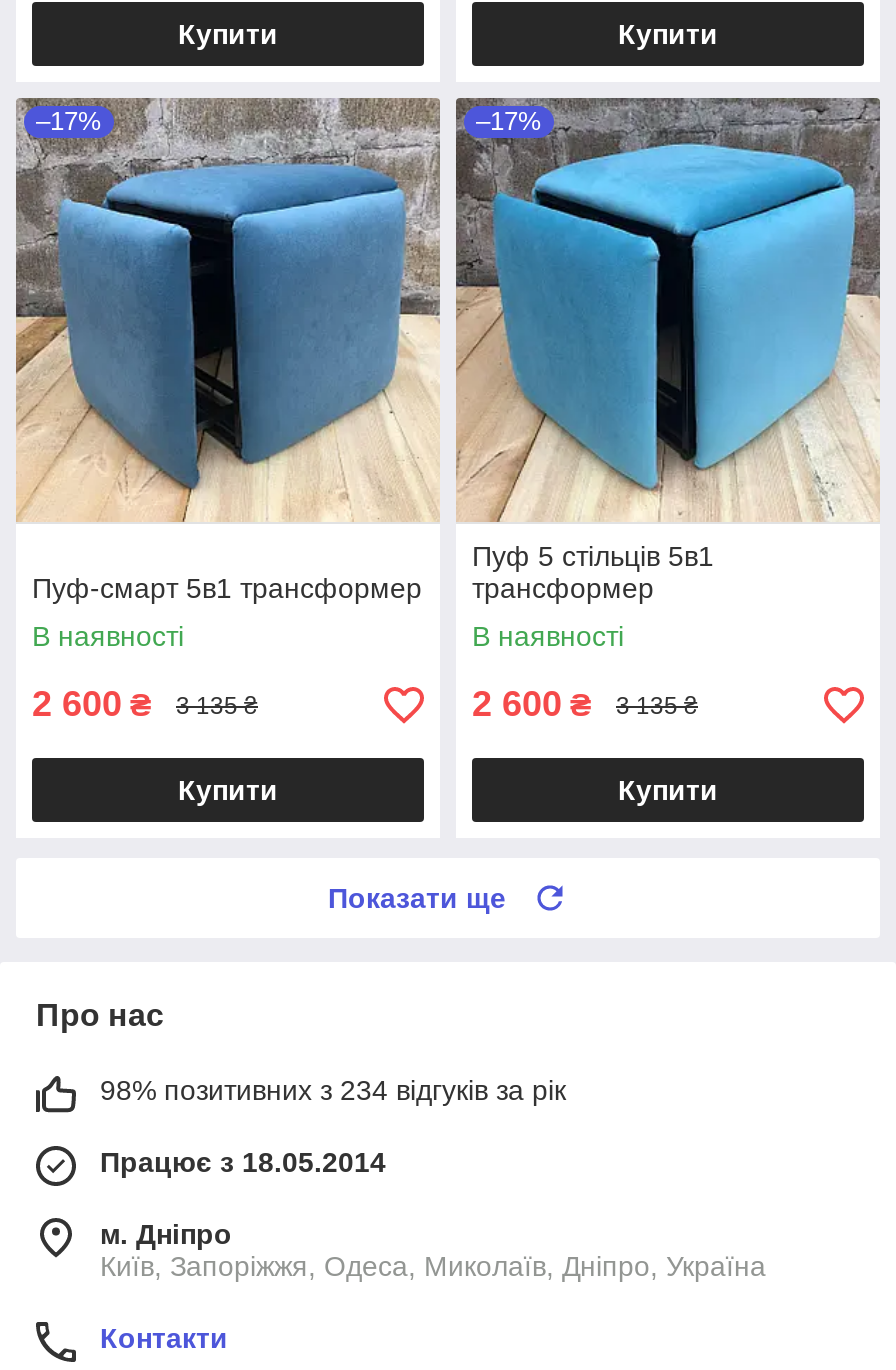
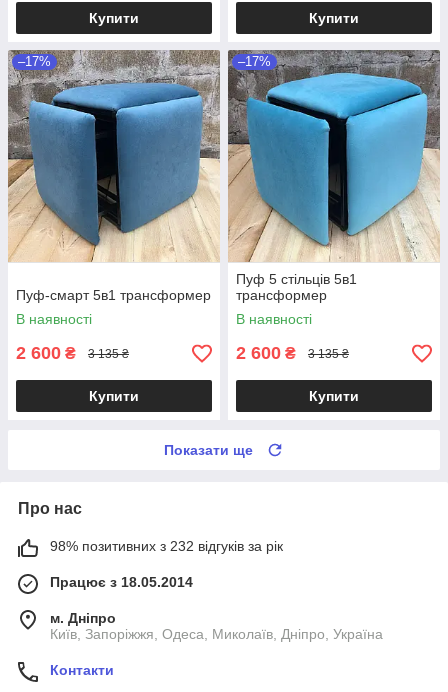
- 98% позитивних з 234 відгуків за рік
+ 98% позитивних з 232 відгуків за рік
